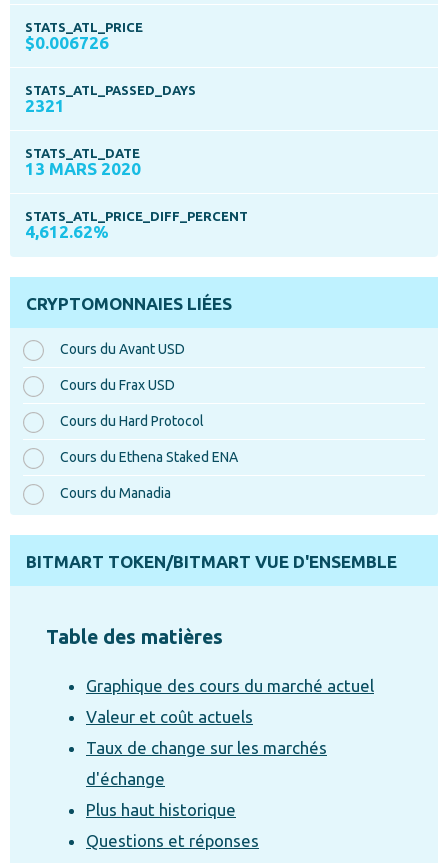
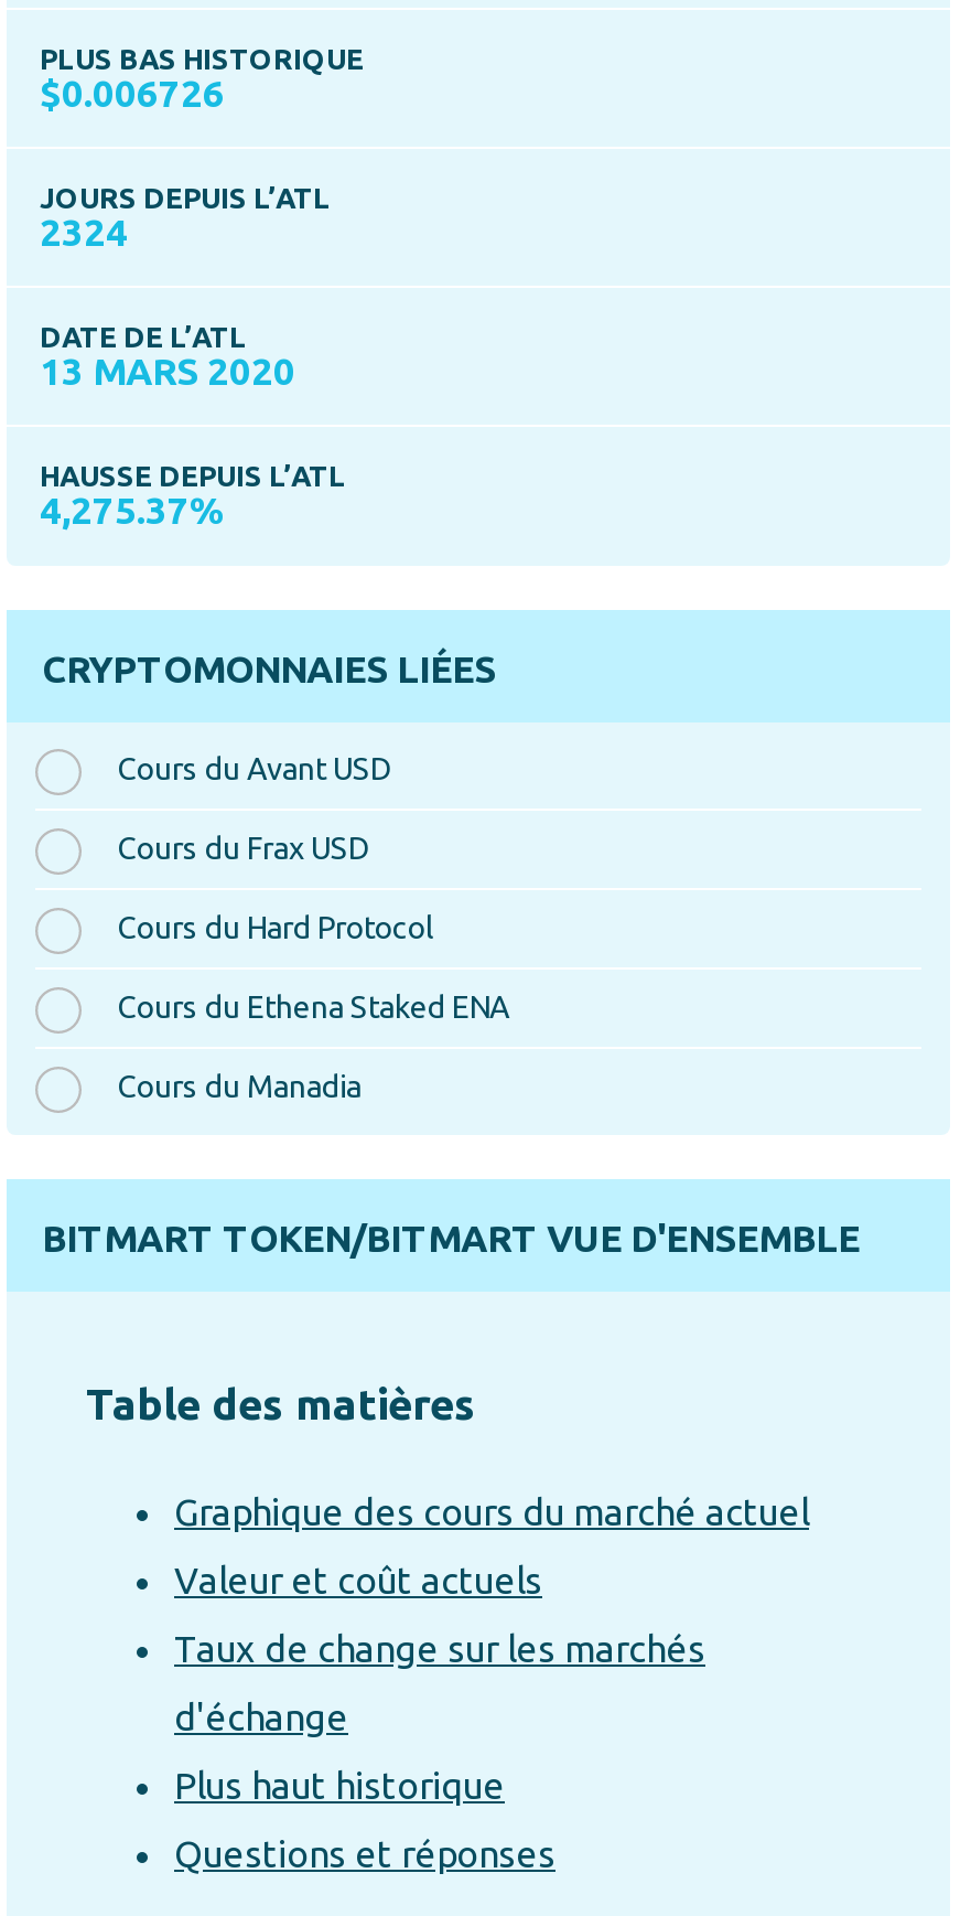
- STATS_ATL_PRICE
+ PLUS BAS HISTORIQUE

- STATS_ATL_PASSED_DAYS
- 2321
+ JOURS DEPUIS L’ATL
+ 2324

- STATS_ATL_DATE
+ DATE DE L’ATL

- STATS_ATL_PRICE_DIFF_PERCENT
- 4,612.62%
+ HAUSSE DEPUIS L’ATL
+ 4,275.37%
